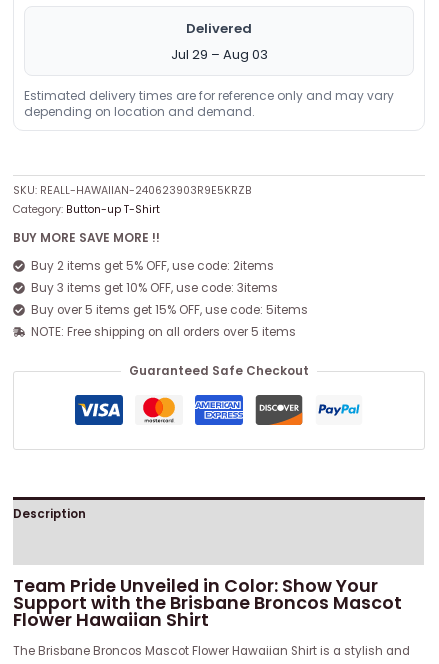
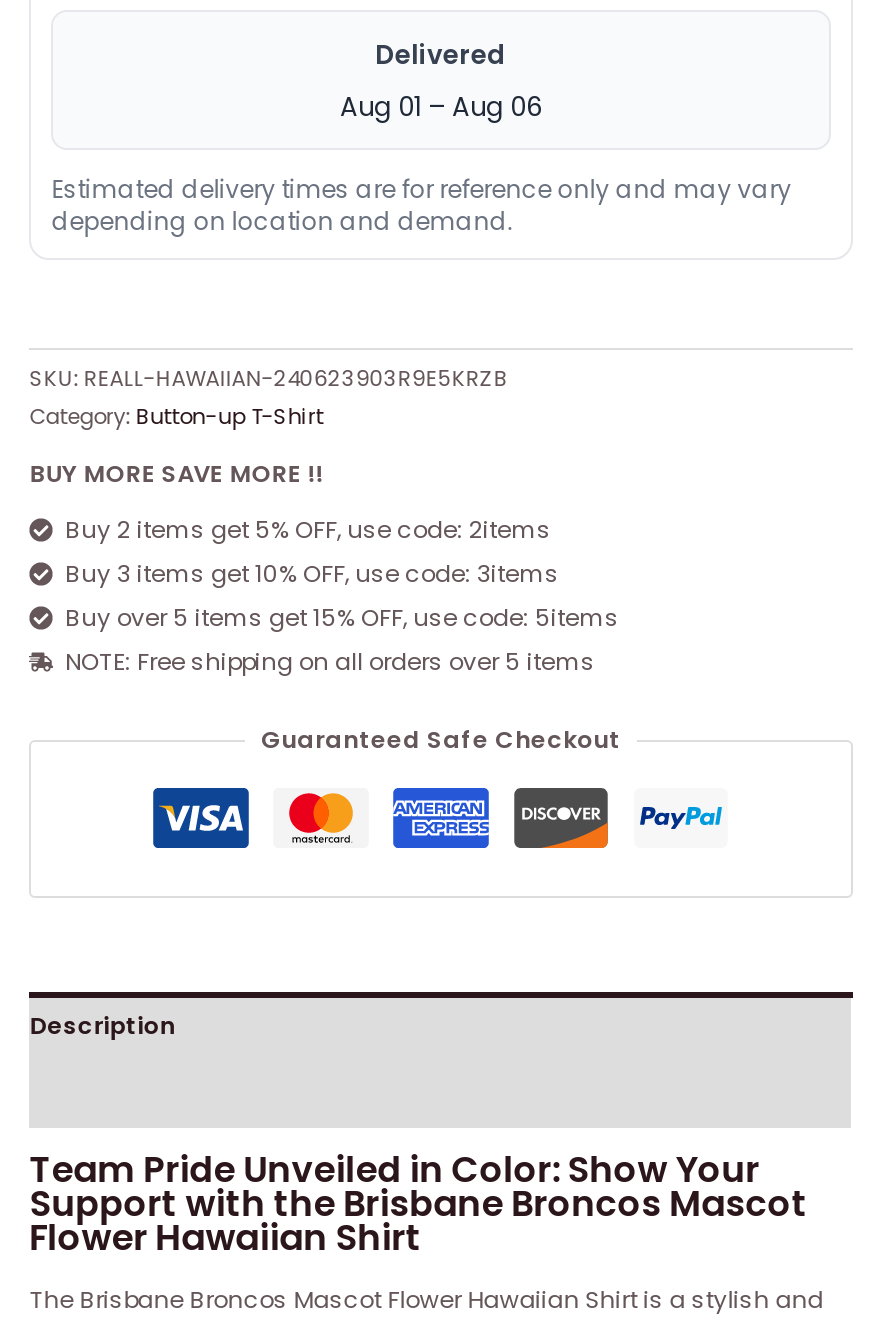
- Jul 29 – Aug 03
+ Aug 01 – Aug 06
